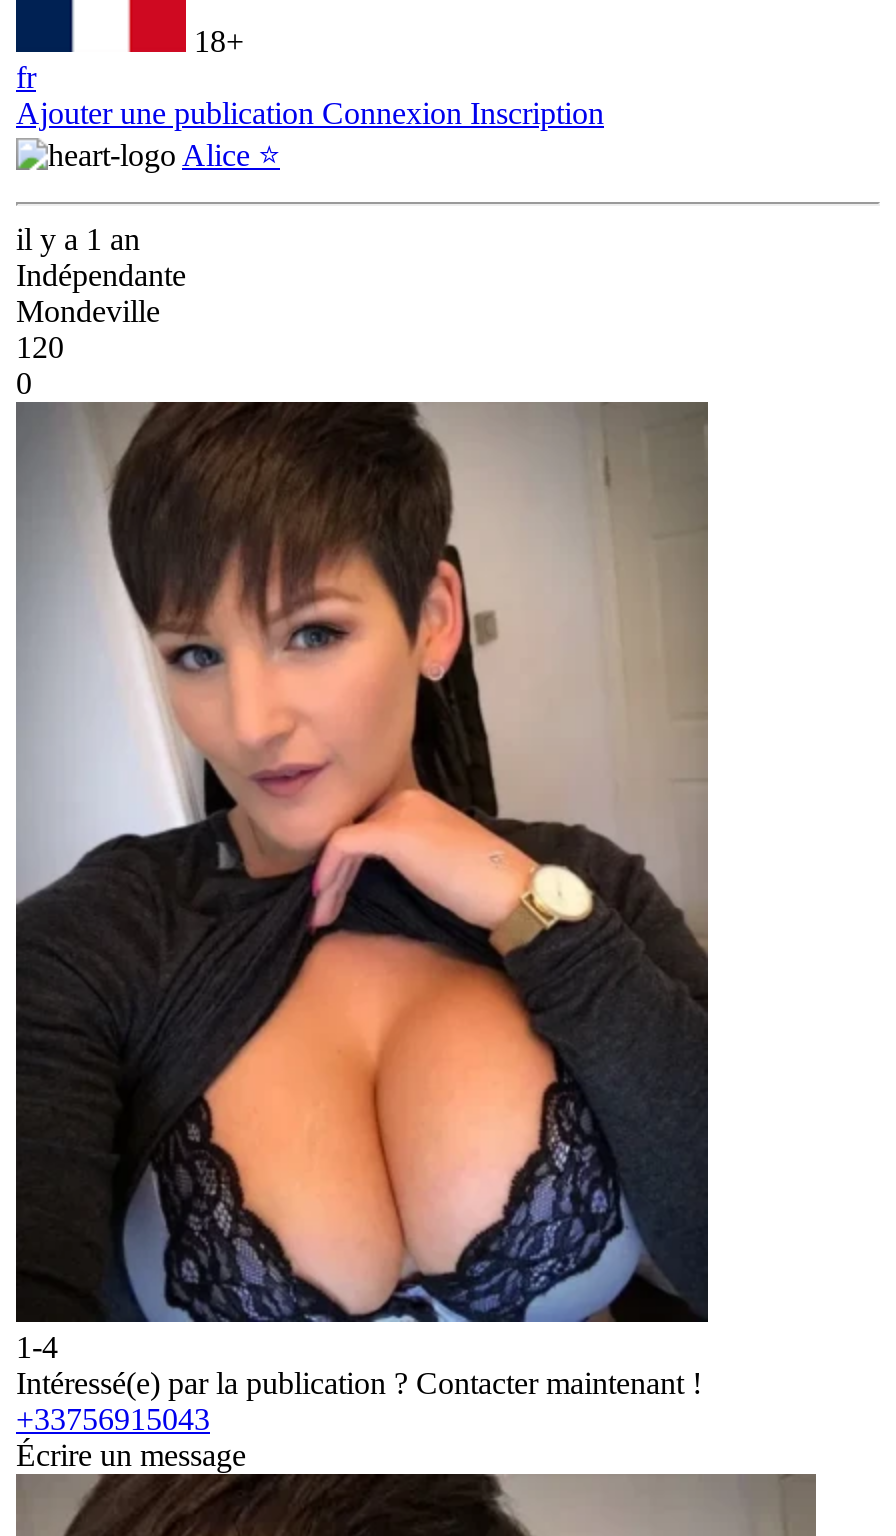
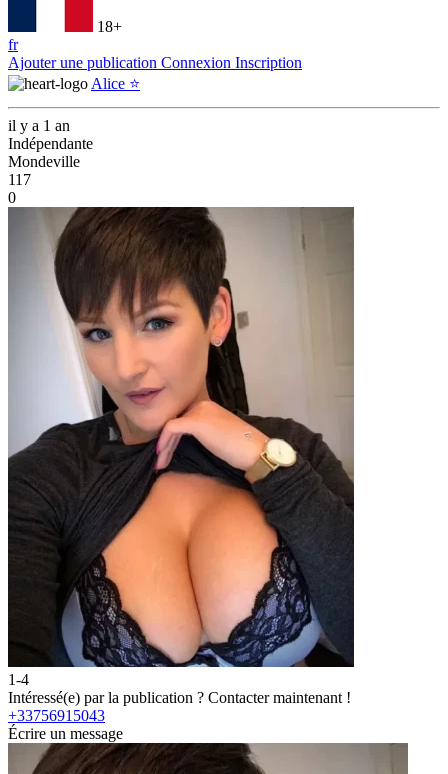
- 120
+ 117
